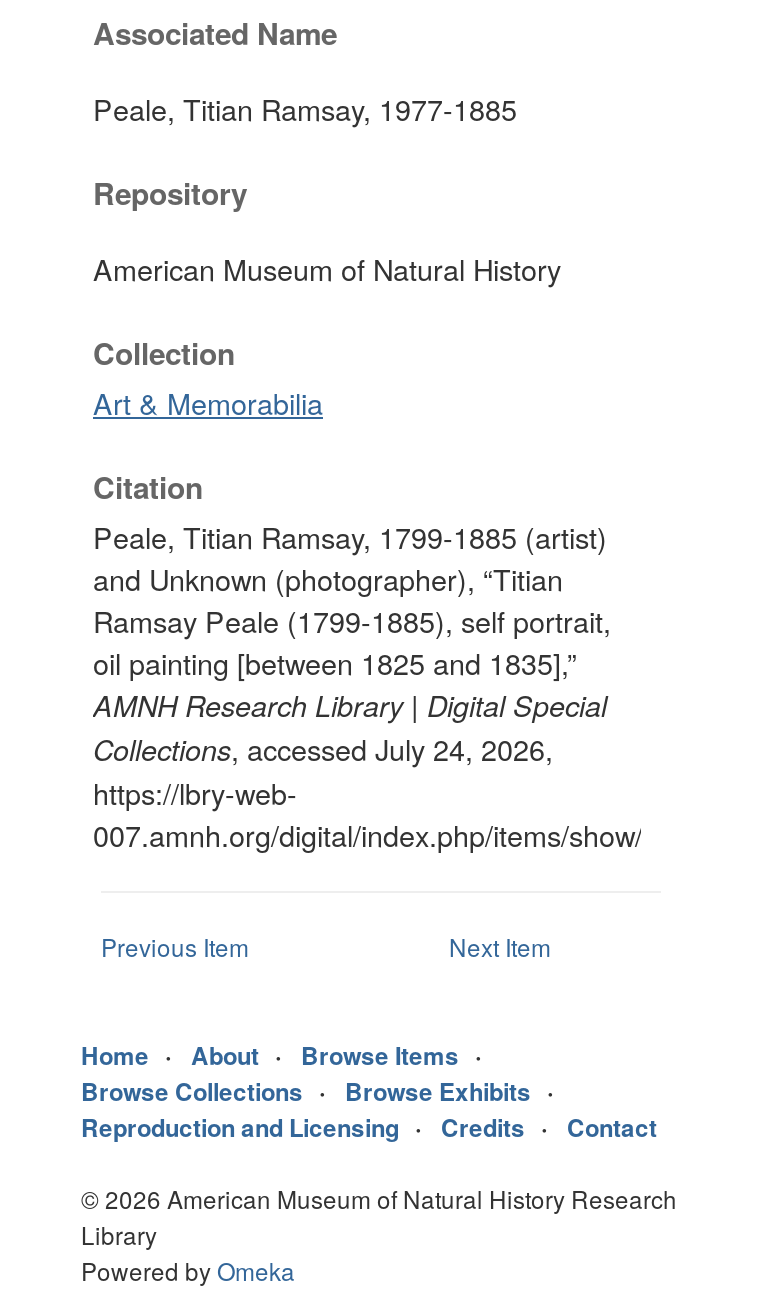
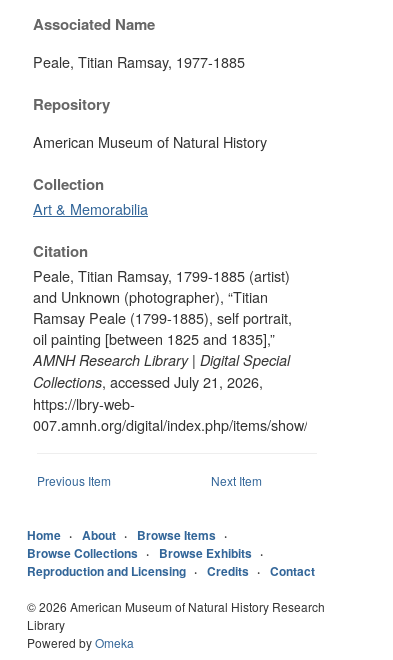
- Collections, accessed July 24, 2026,
+ Collections, accessed July 21, 2026,
